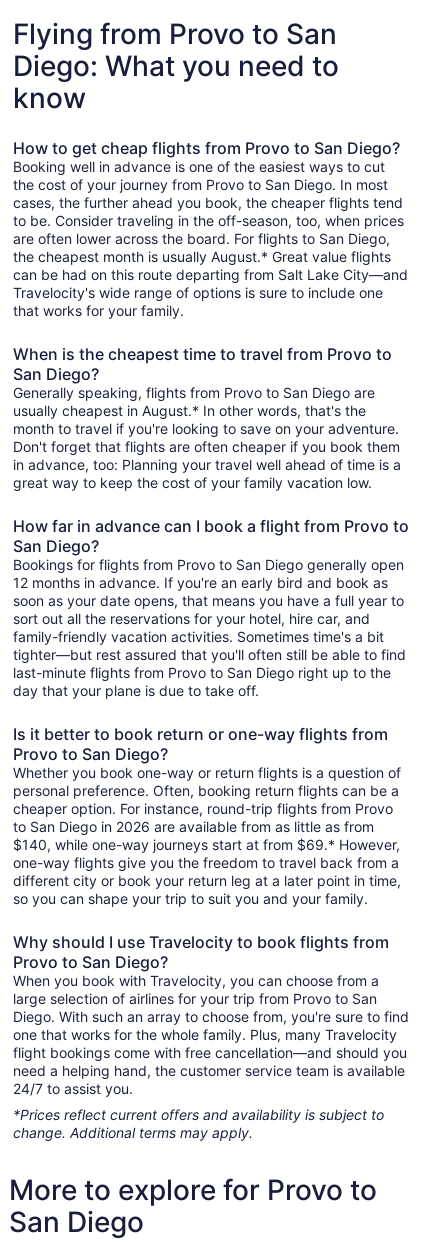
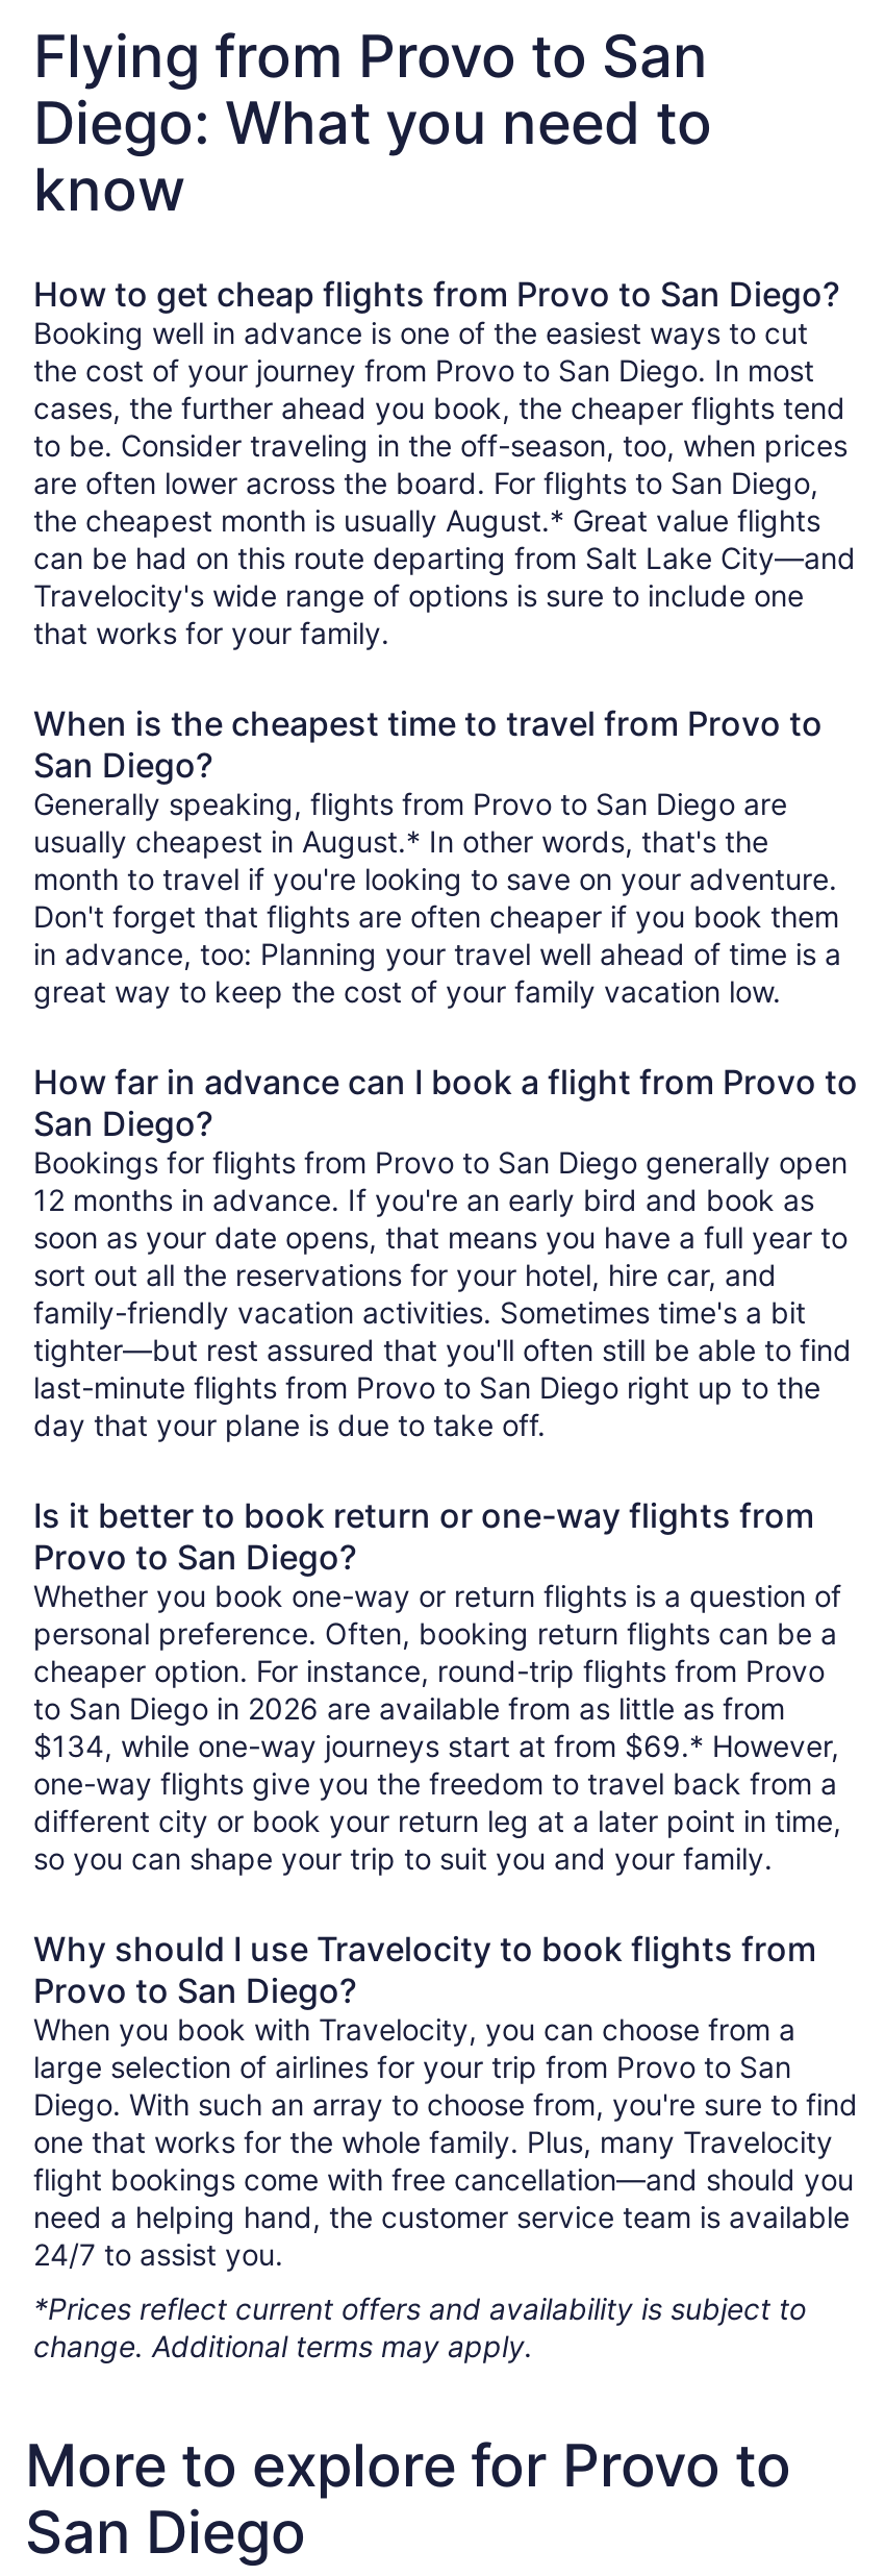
- $140, while one-way journeys start at from $69.* However,
+ $134, while one-way journeys start at from $69.* However,
